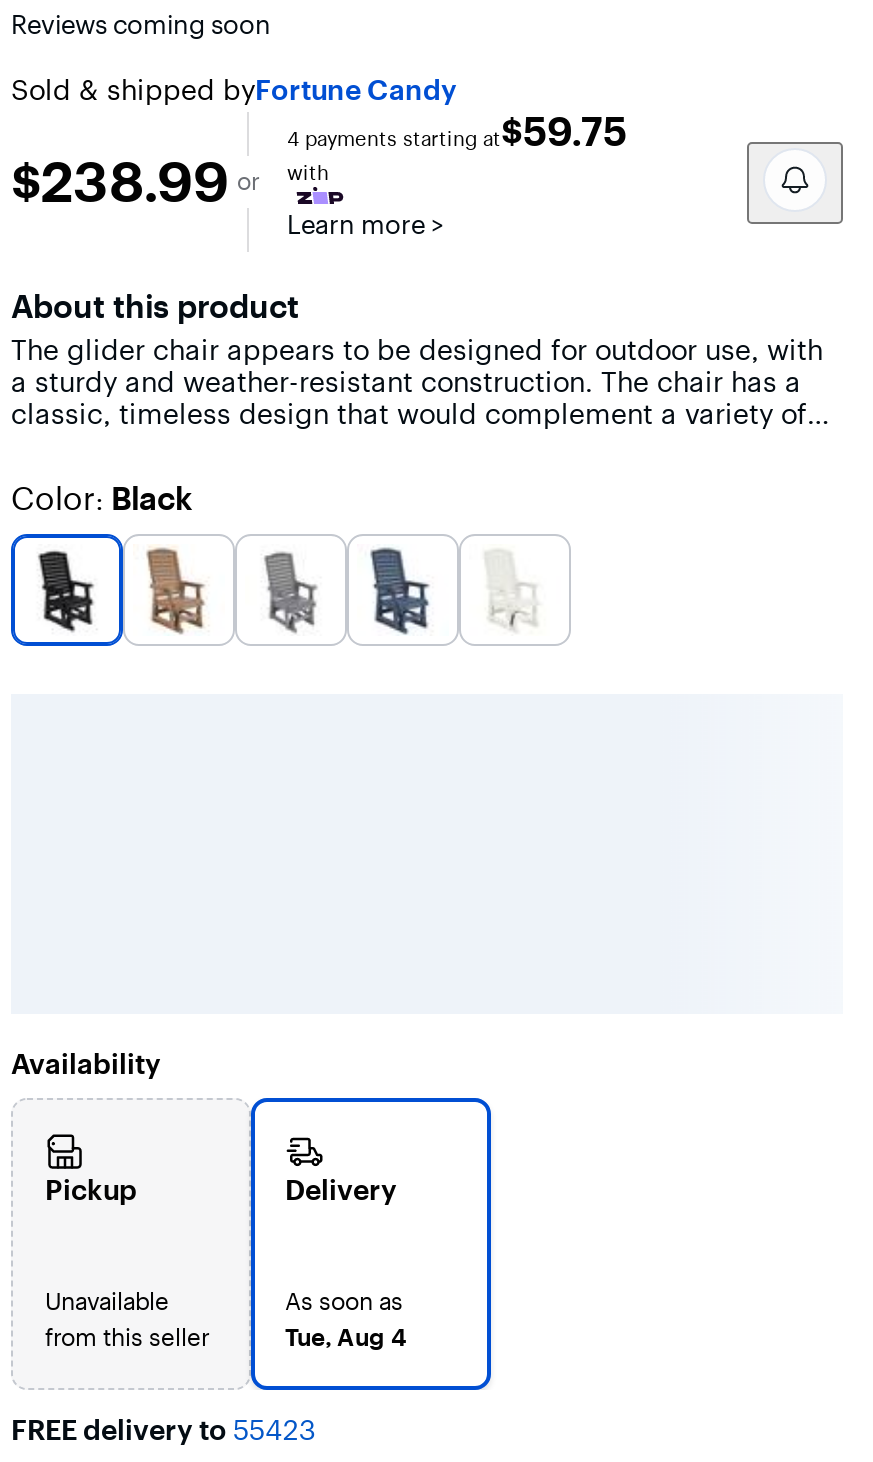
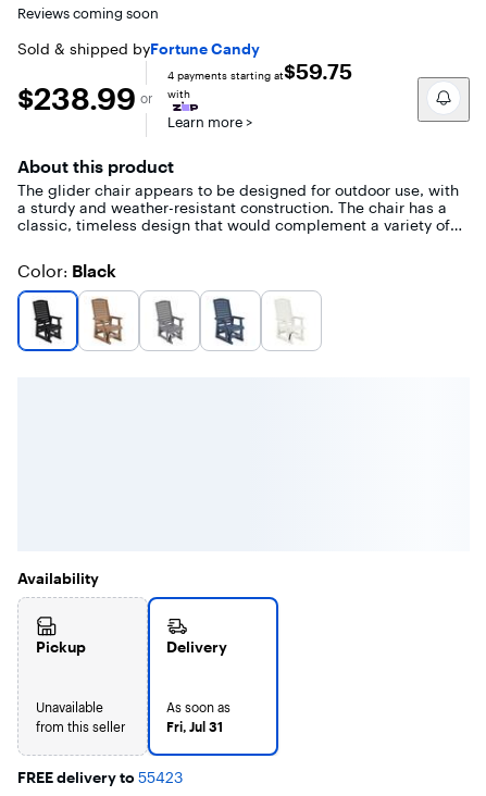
- Tue, Aug 4
+ Fri, Jul 31
